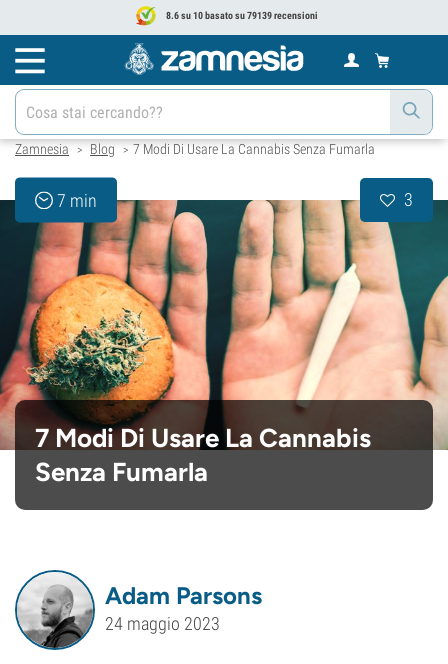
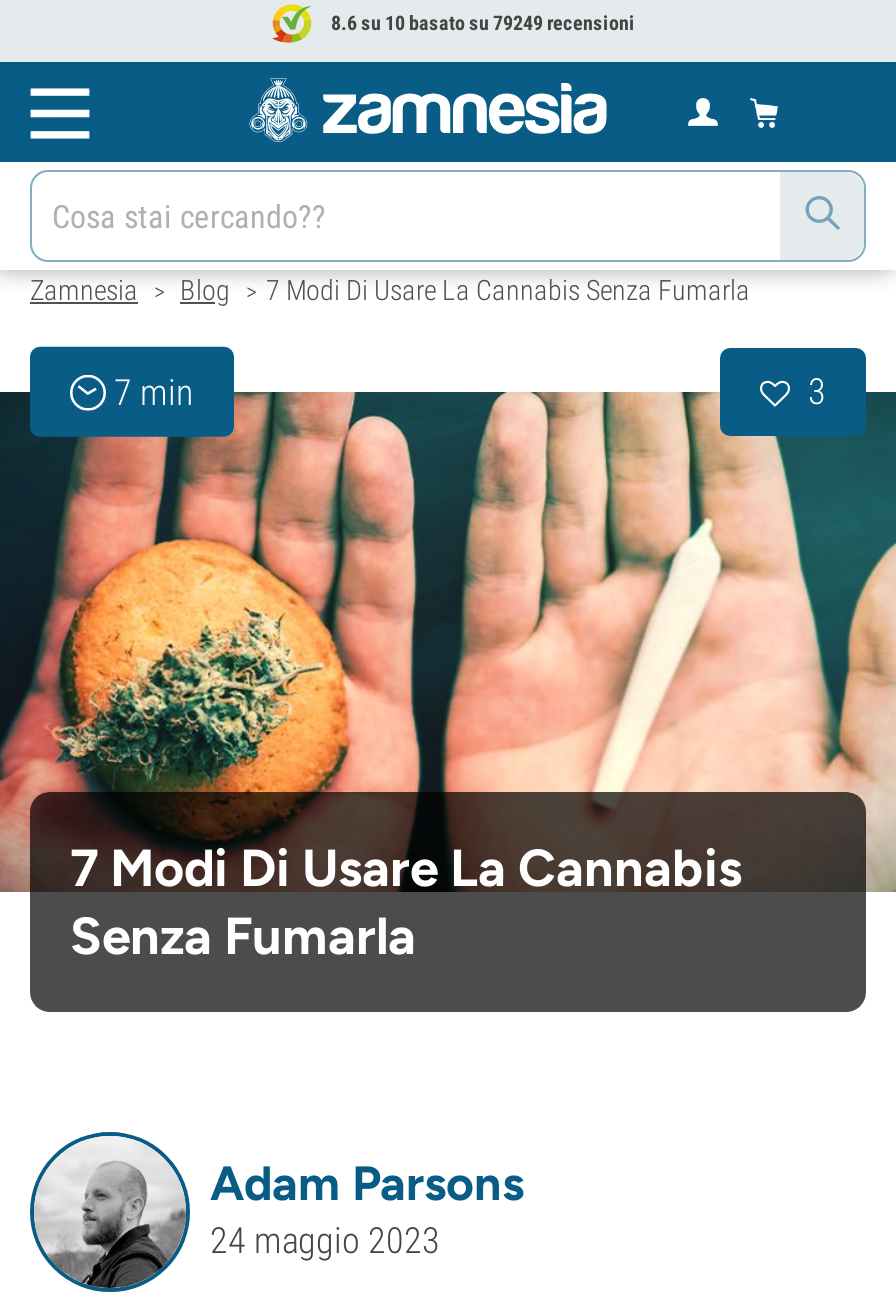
- 8.6 su 10 basato su 79139 recensioni
+ 8.6 su 10 basato su 79249 recensioni
